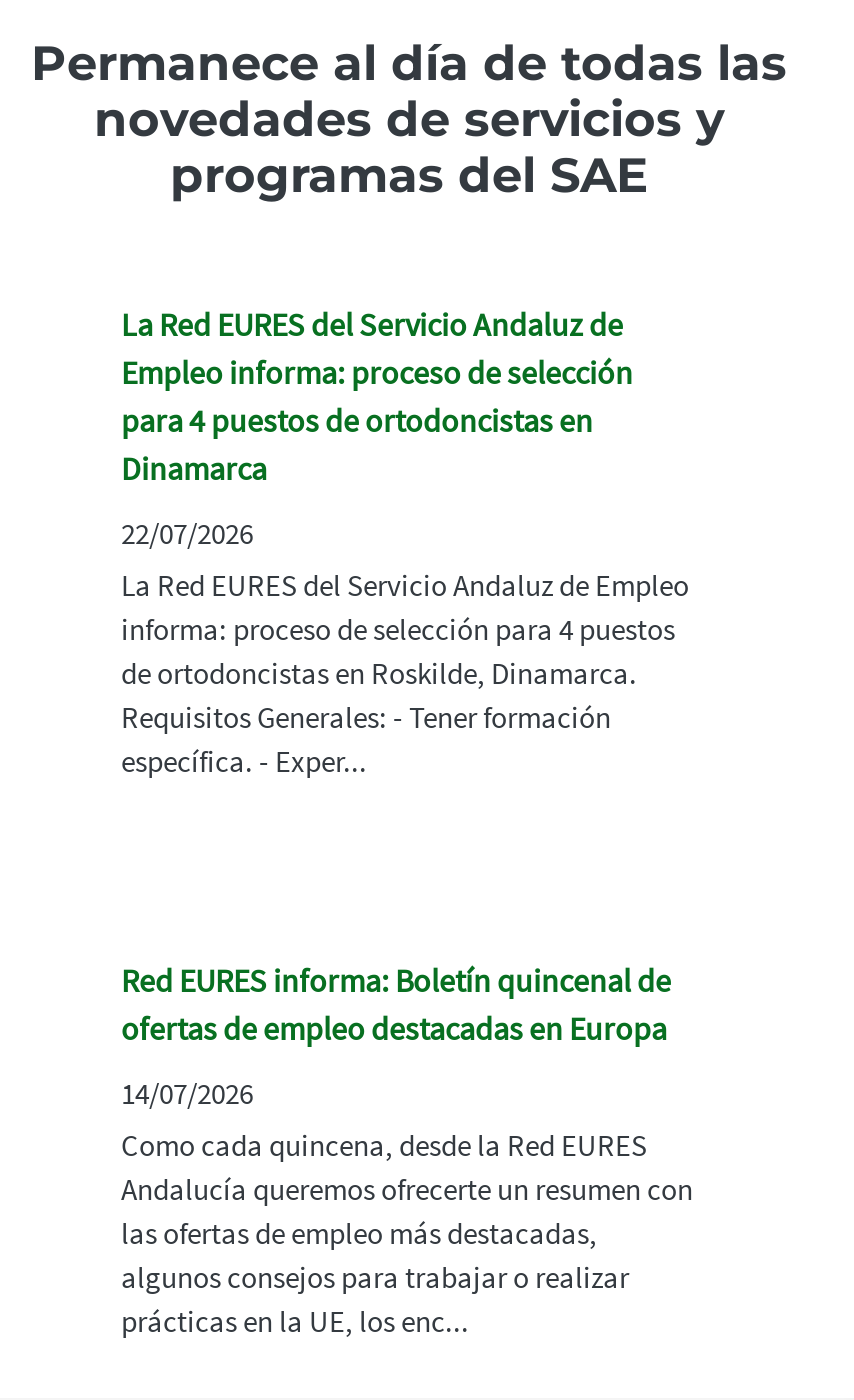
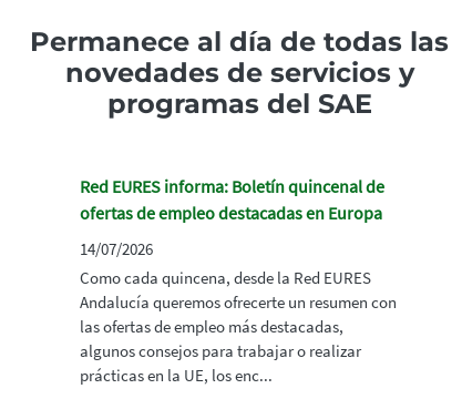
- La Red EURES del Servicio Andaluz de
- Empleo informa: proceso de selección
- para 4 puestos de ortodoncistas en
- Dinamarca
- 22/07/2026
- La Red EURES del Servicio Andaluz de Empleo
- informa: proceso de selección para 4 puestos
- de ortodoncistas en Roskilde, Dinamarca.
- Requisitos Generales: - Tener formación
- específica. - Exper...
